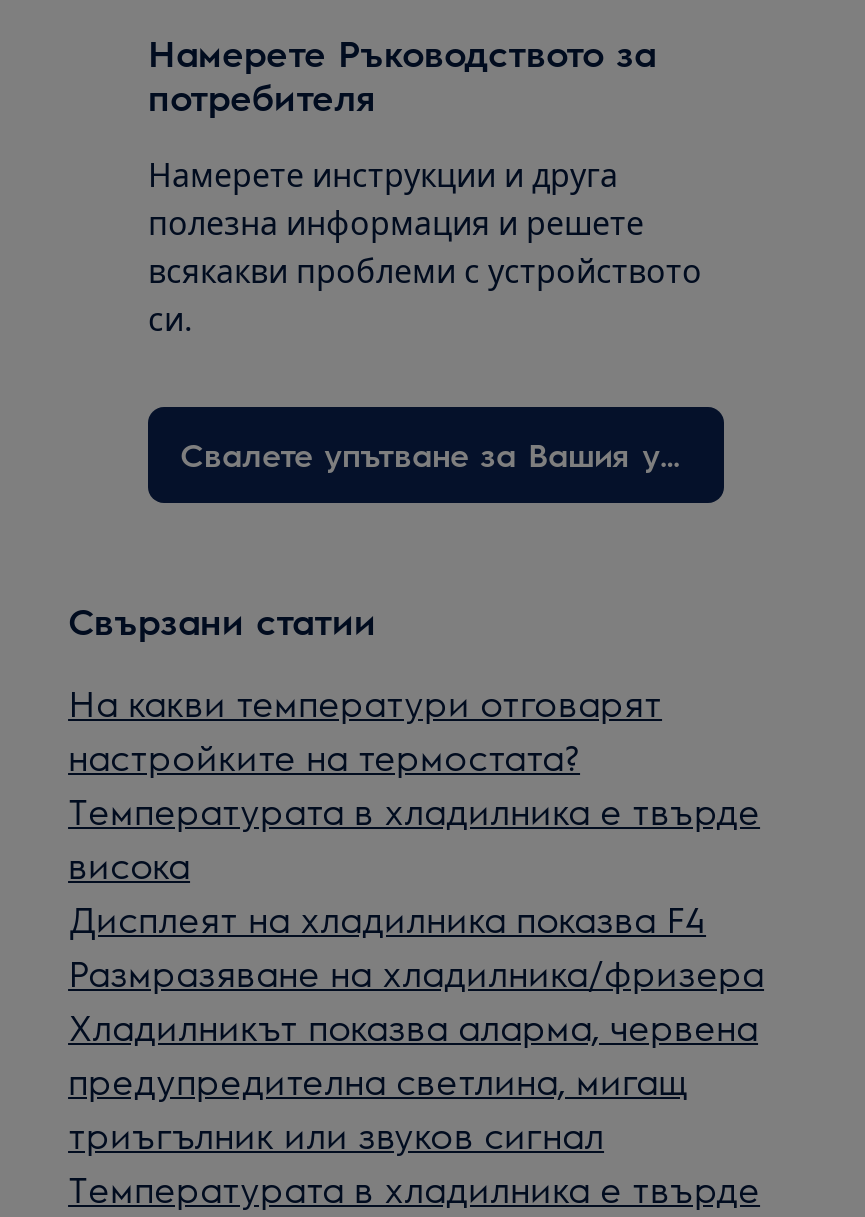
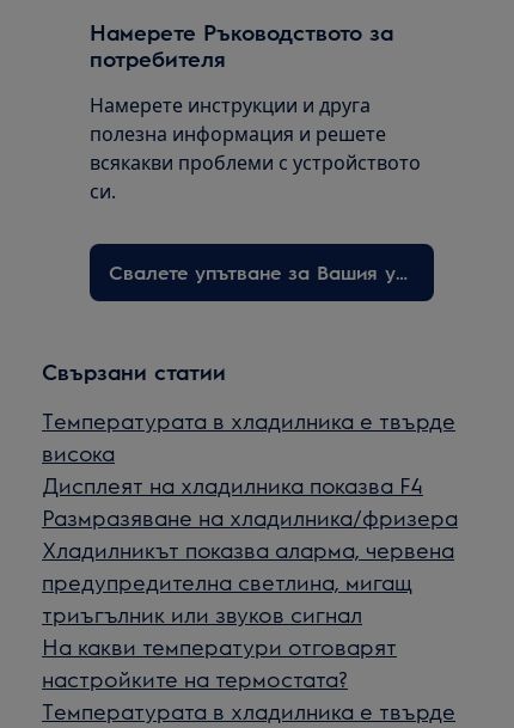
moved down: На какви температури отговарят | настройките на термостата?

moved up: Температурата в хладилника е твърде | висока | Дисплеят на хладилника показва F4 | Размразяване на хладилника/фризера | Хладилникът показва аларма, червена | предупредителна светлина, мигащ | триъгълник или звуков сигнал
